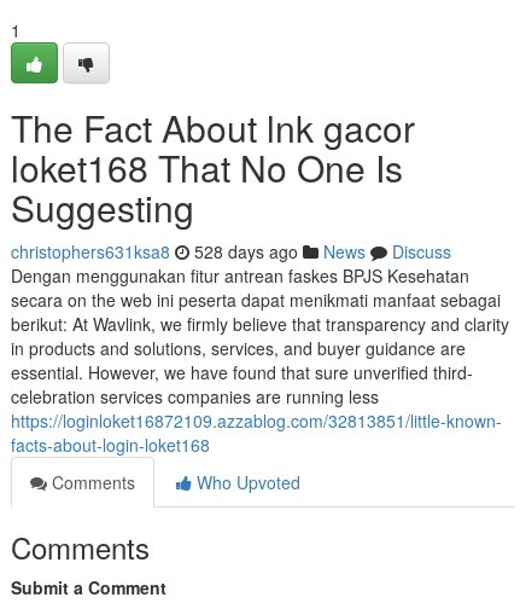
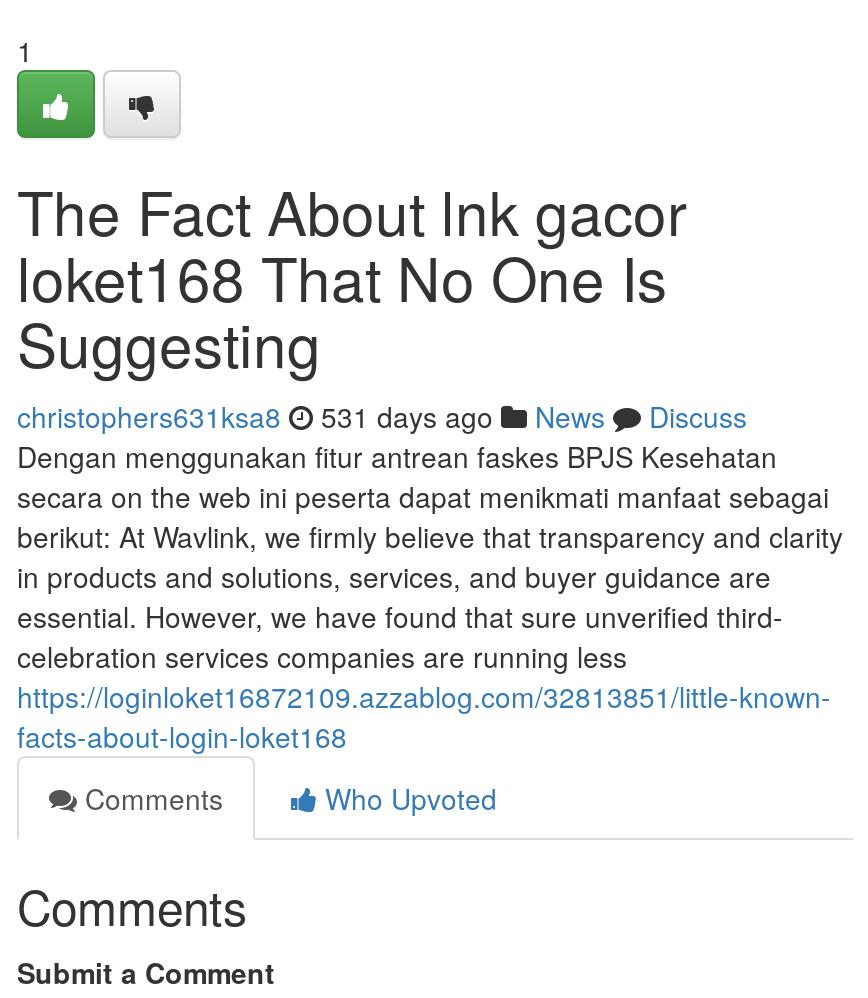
- christophers631ksa8 528 days ago News Discuss
+ christophers631ksa8 531 days ago News Discuss
